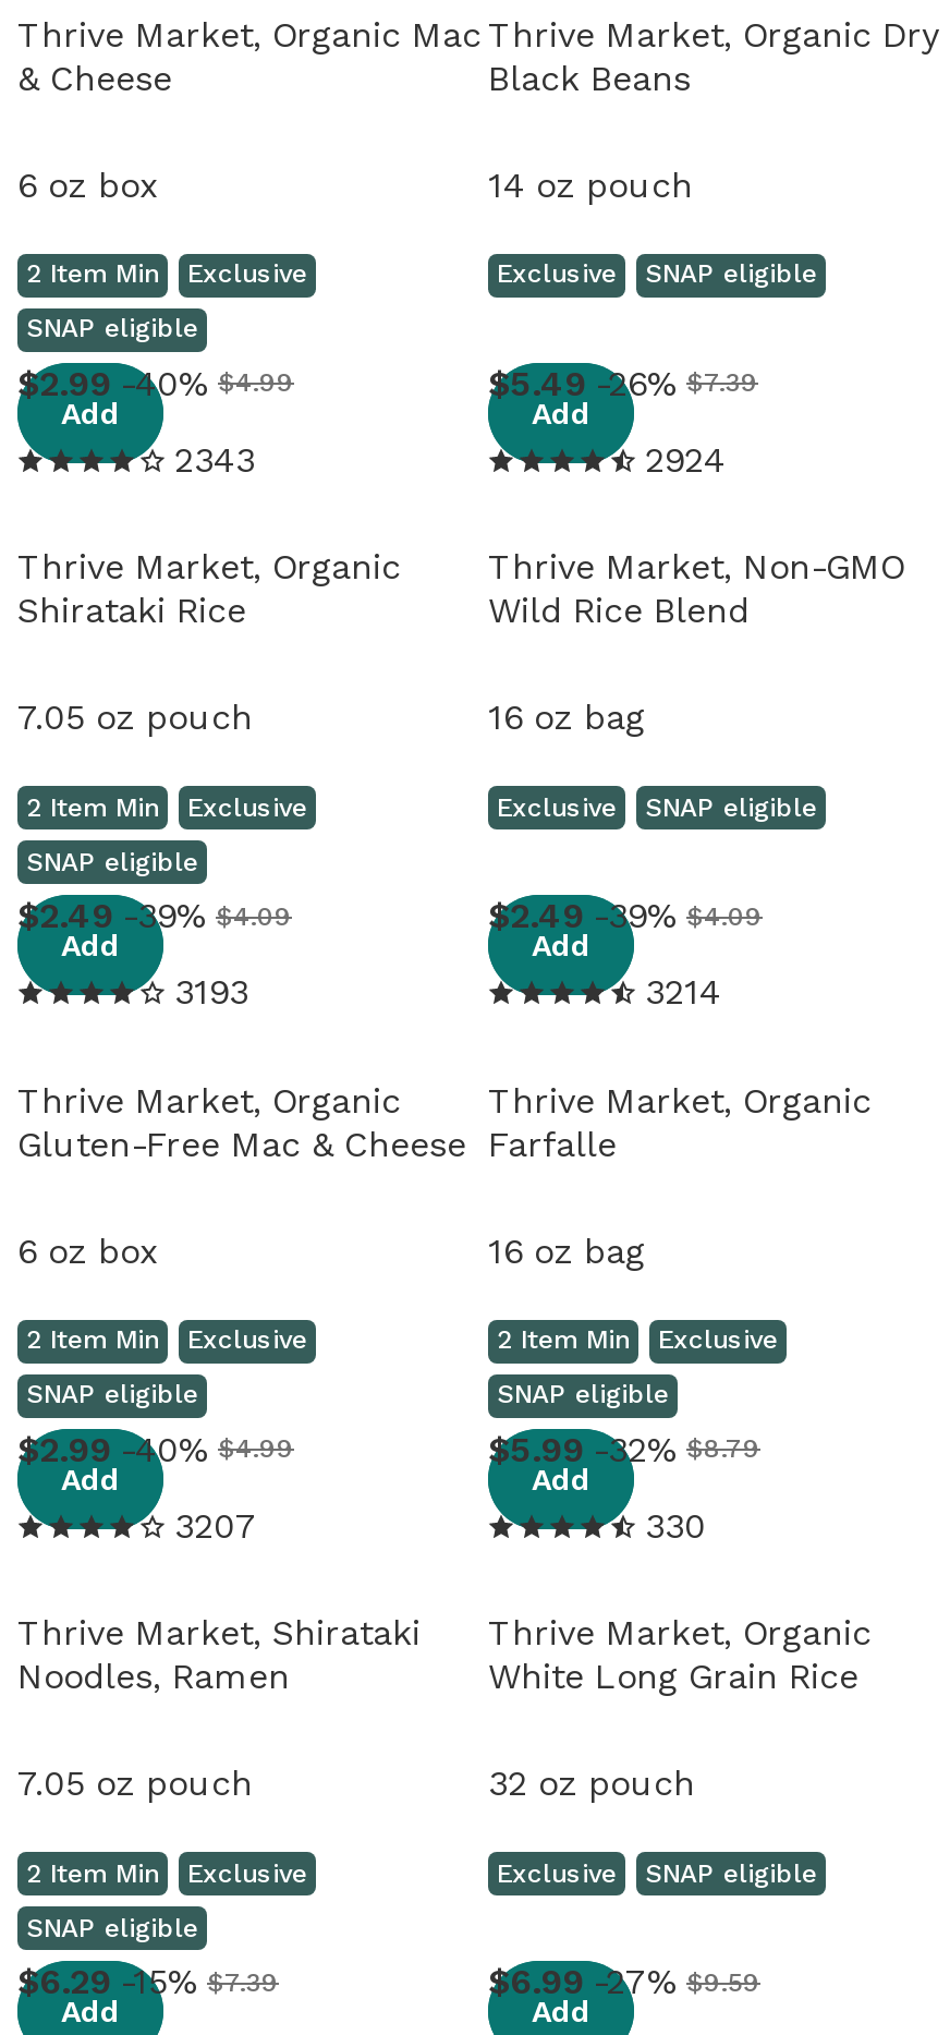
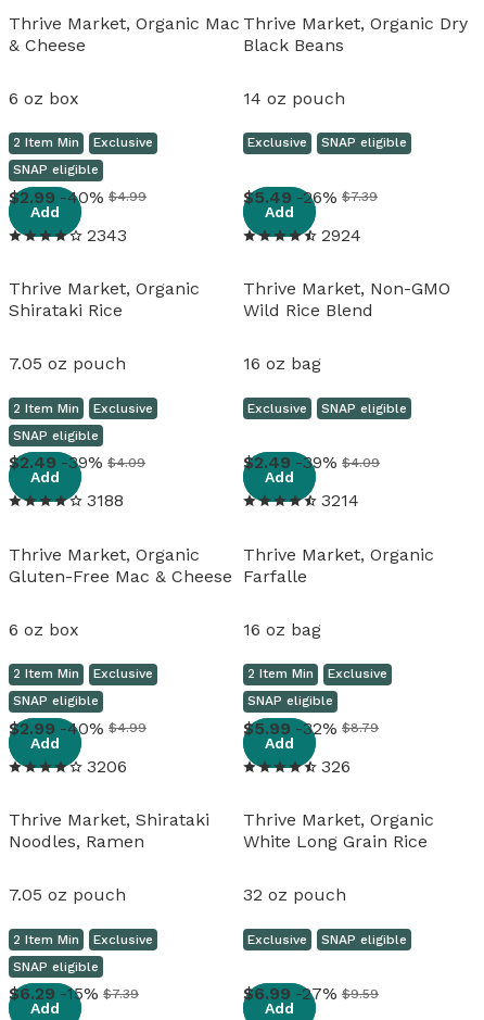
- 3193
+ 3188

- 3207
+ 3206

- 330
+ 326
